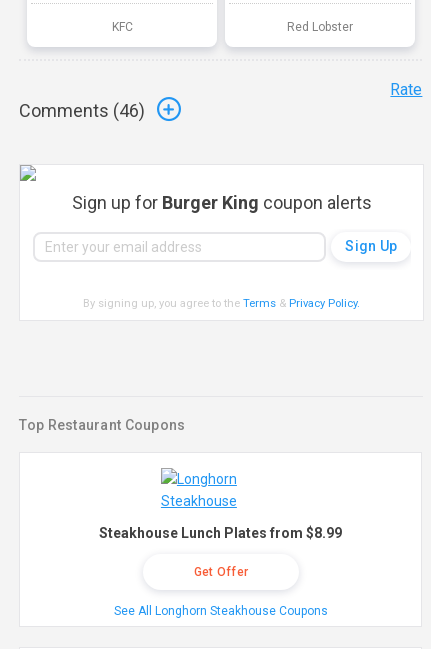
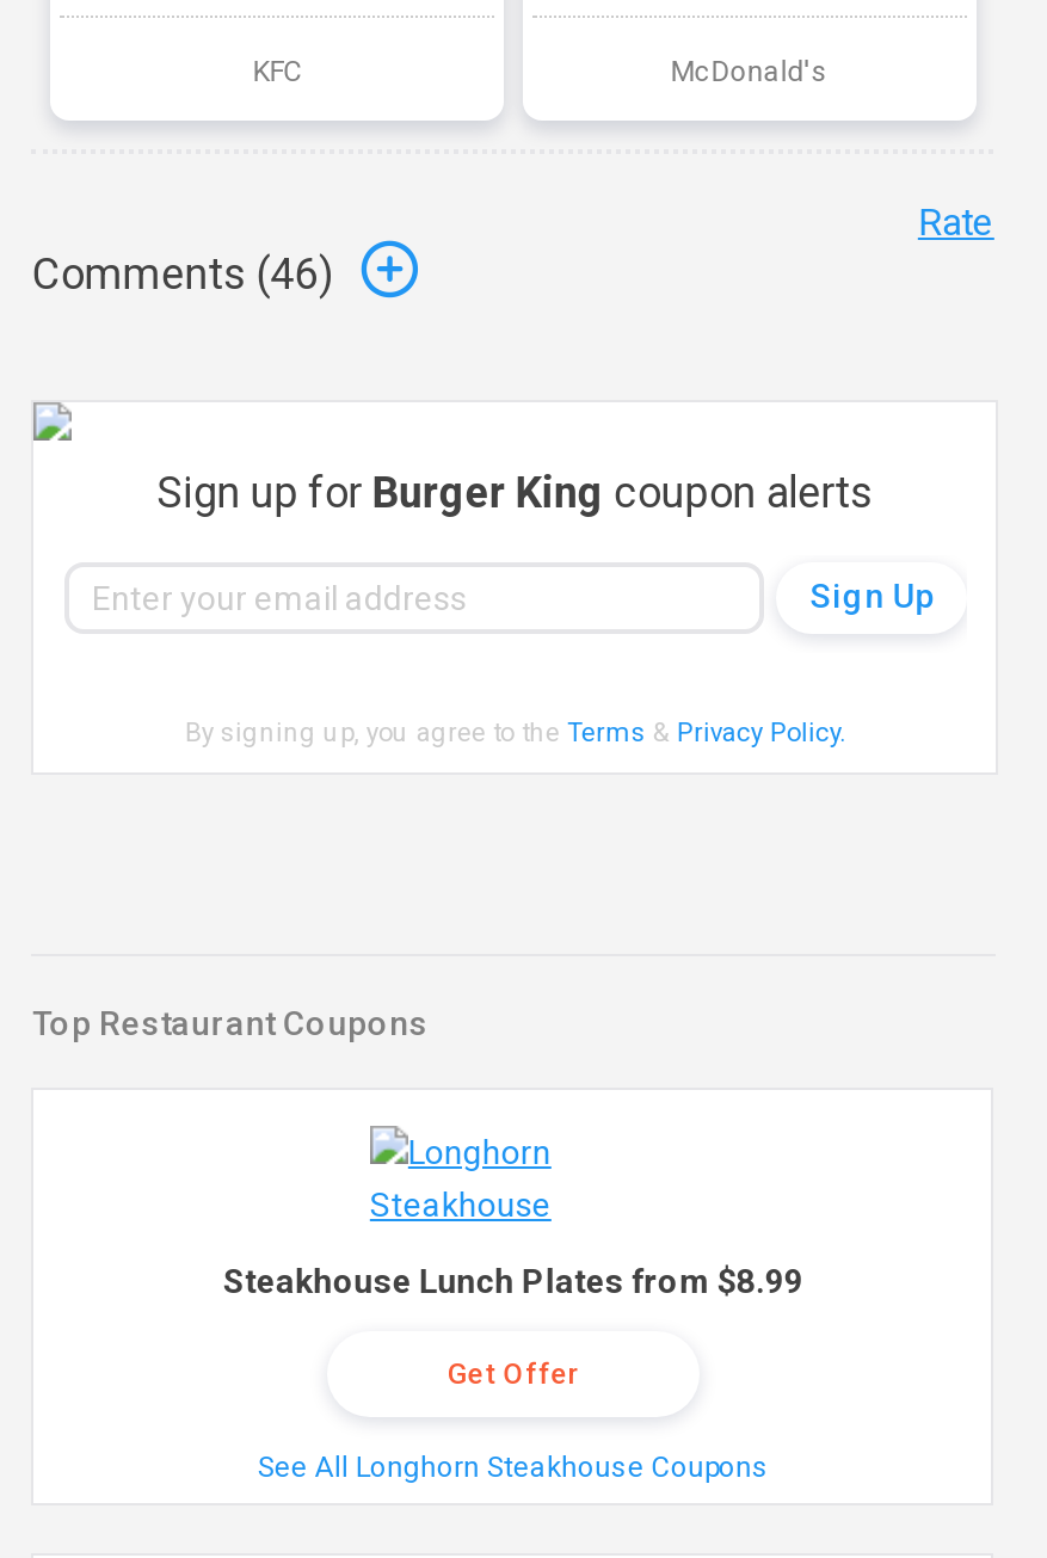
- Red Lobster
+ McDonald's
